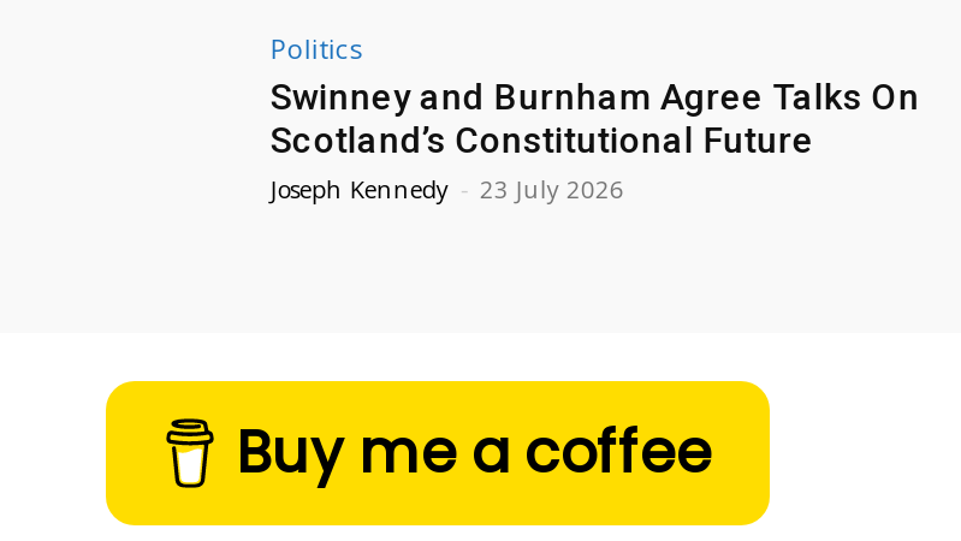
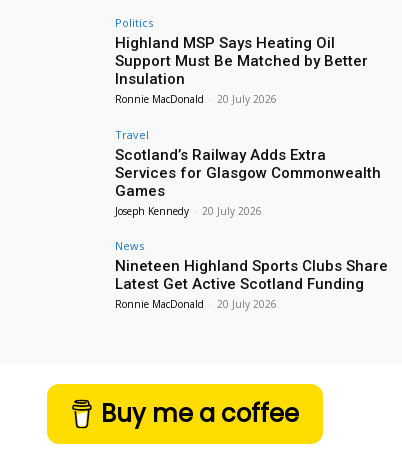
- Swinney and Burnham Agree Talks On
- Scotland’s Constitutional Future
- Joseph Kennedy - 23 July 2026
+ Highland MSP Says Heating Oil
+ Support Must Be Matched by Better
+ Insulation
+ Ronnie MacDonald - 20 July 2026
+ Travel
+ Scotland’s Railway Adds Extra
+ Services for Glasgow Commonwealth
+ Games
+ Joseph Kennedy - 20 July 2026
+ News
+ Nineteen Highland Sports Clubs Share
+ Latest Get Active Scotland Funding
+ Ronnie MacDonald - 20 July 2026
